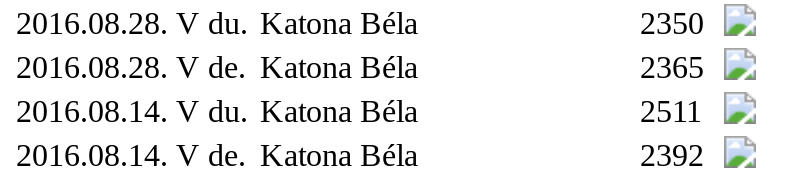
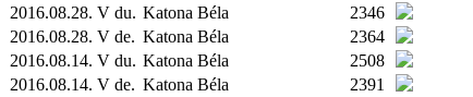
- 2350
+ 2346

- 2365
+ 2364

- 2511
+ 2508

- 2392
+ 2391
